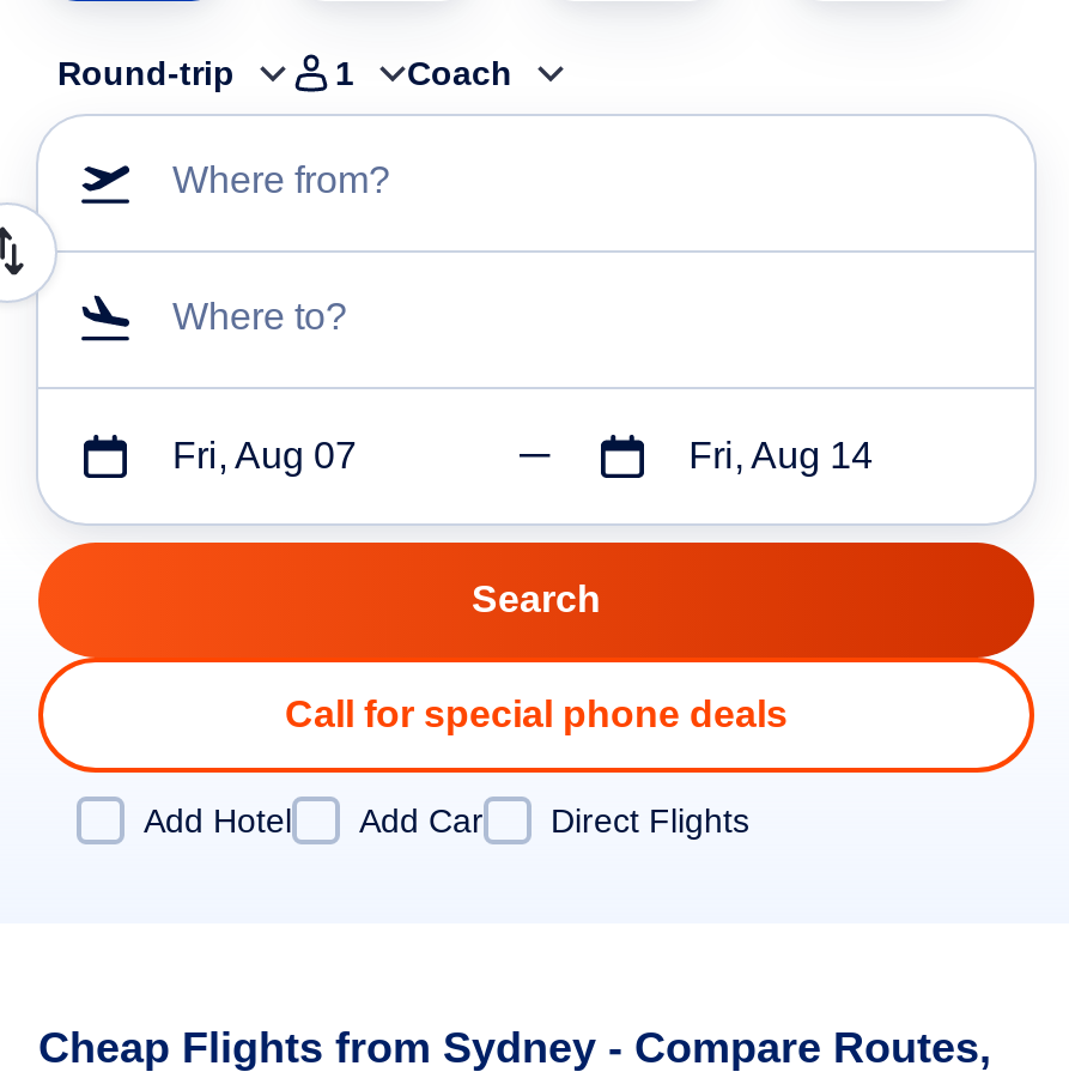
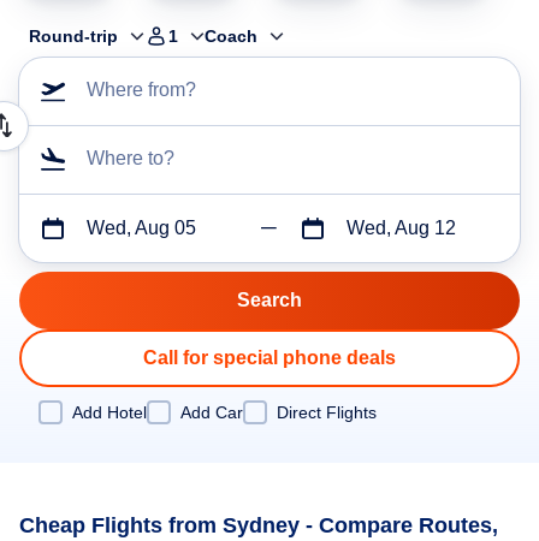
- Fri, Aug 07
+ Wed, Aug 05

- Fri, Aug 14
+ Wed, Aug 12
